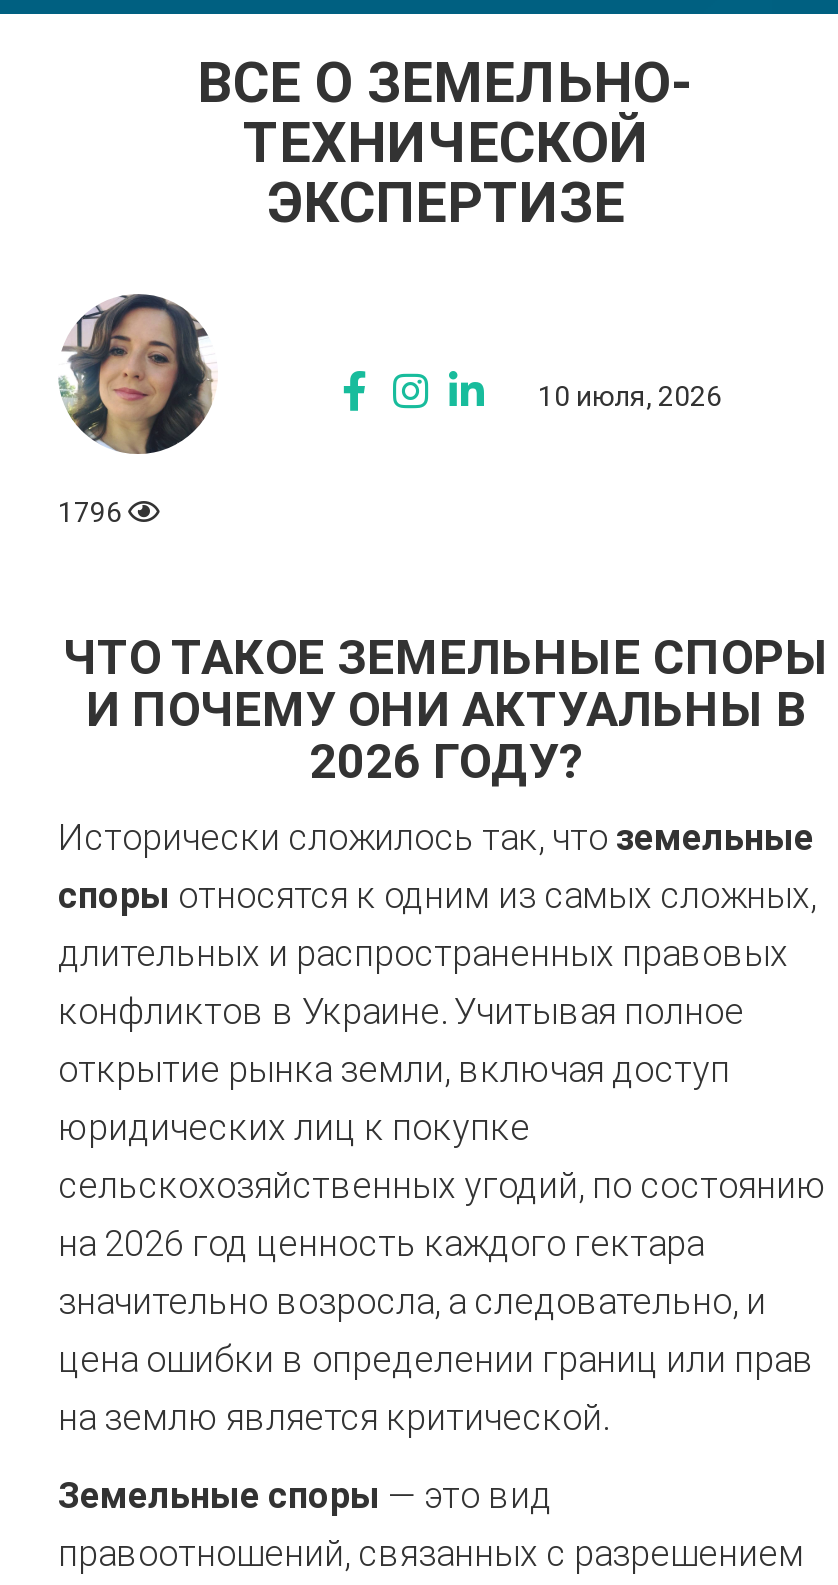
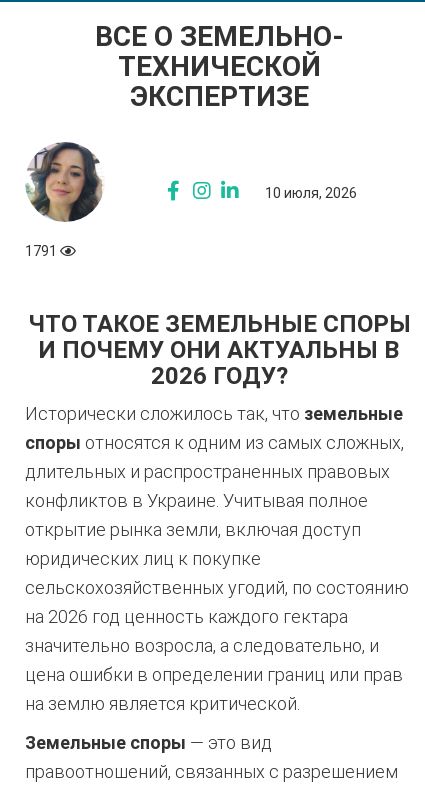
- 1796
+ 1791
